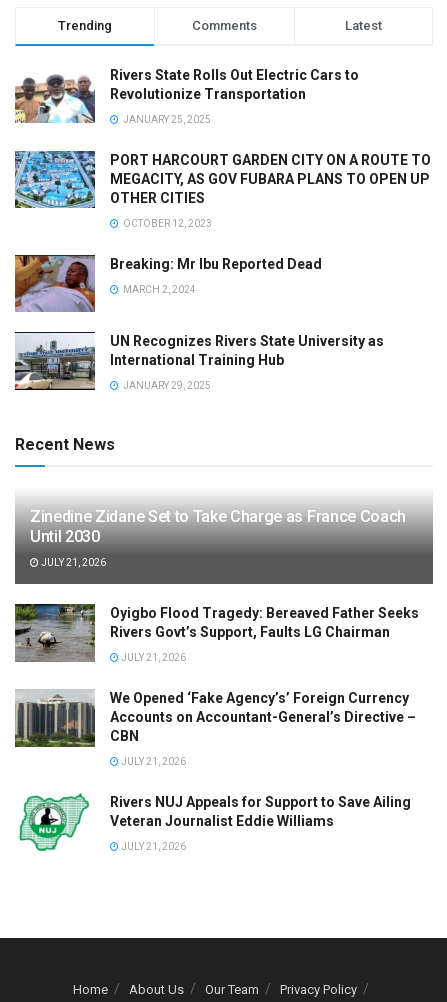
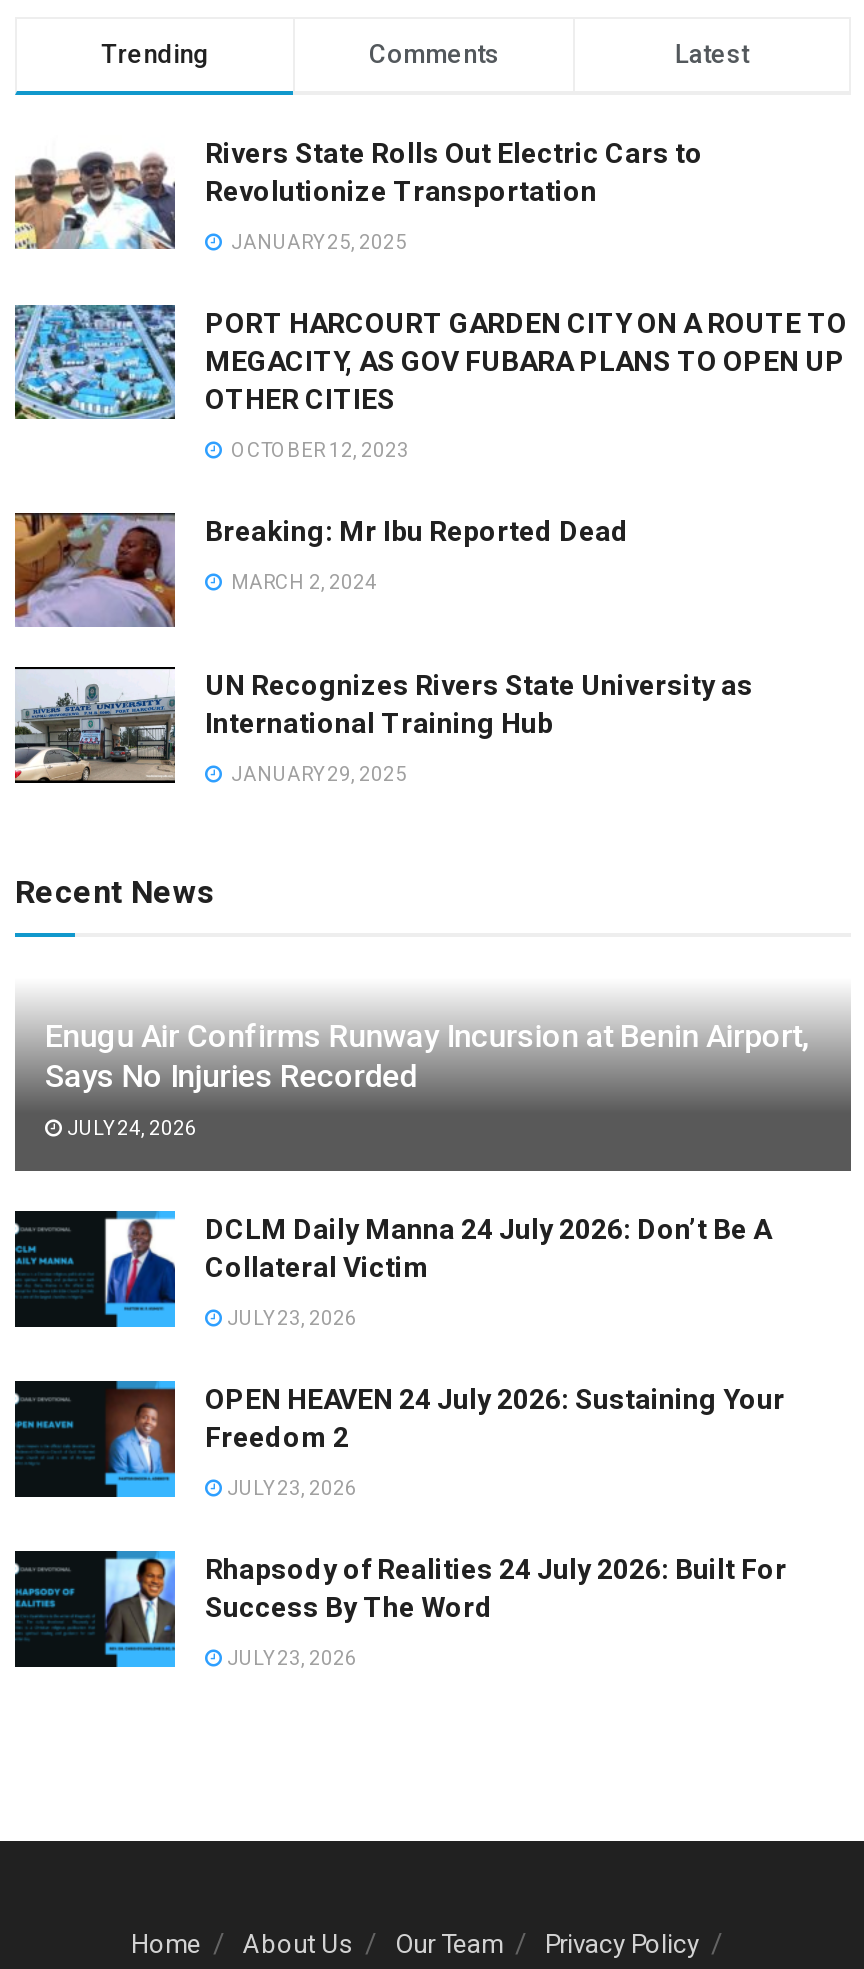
- Zinedine Zidane Set to Take Charge as France Coach
- Until 2030
+ Enugu Air Confirms Runway Incursion at Benin Airport,
+ Says No Injuries Recorded

- JULY 21, 2026
+ JULY 24, 2026

- [image]
- Oyigbo Flood Tragedy: Bereaved Father Seeks
- Rivers Govt’s Support, Faults LG Chairman
+ [image]
+ DCLM Daily Manna 24 July 2026: Don’t Be A
+ Collateral Victim

- JULY 21, 2026
+ JULY 23, 2026

- [image]
- We Opened ‘Fake Agency’s’ Foreign Currency
- Accounts on Accountant-General’s Directive –
- CBN
+ [image]
+ OPEN HEAVEN 24 July 2026: Sustaining Your
+ Freedom 2

- JULY 21, 2026
+ JULY 23, 2026

- [image]
- Rivers NUJ Appeals for Support to Save Ailing
- Veteran Journalist Eddie Williams
+ [image]
+ Rhapsody of Realities 24 July 2026: Built For
+ Success By The Word

- JULY 21, 2026
+ JULY 23, 2026
